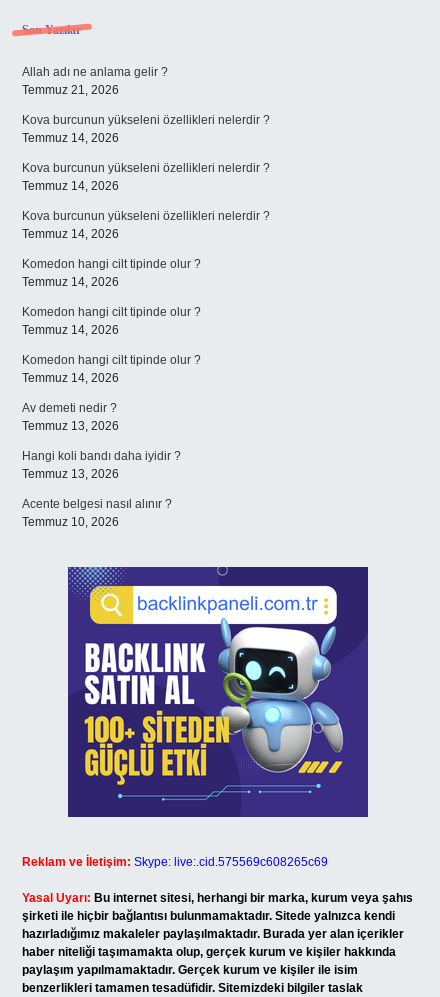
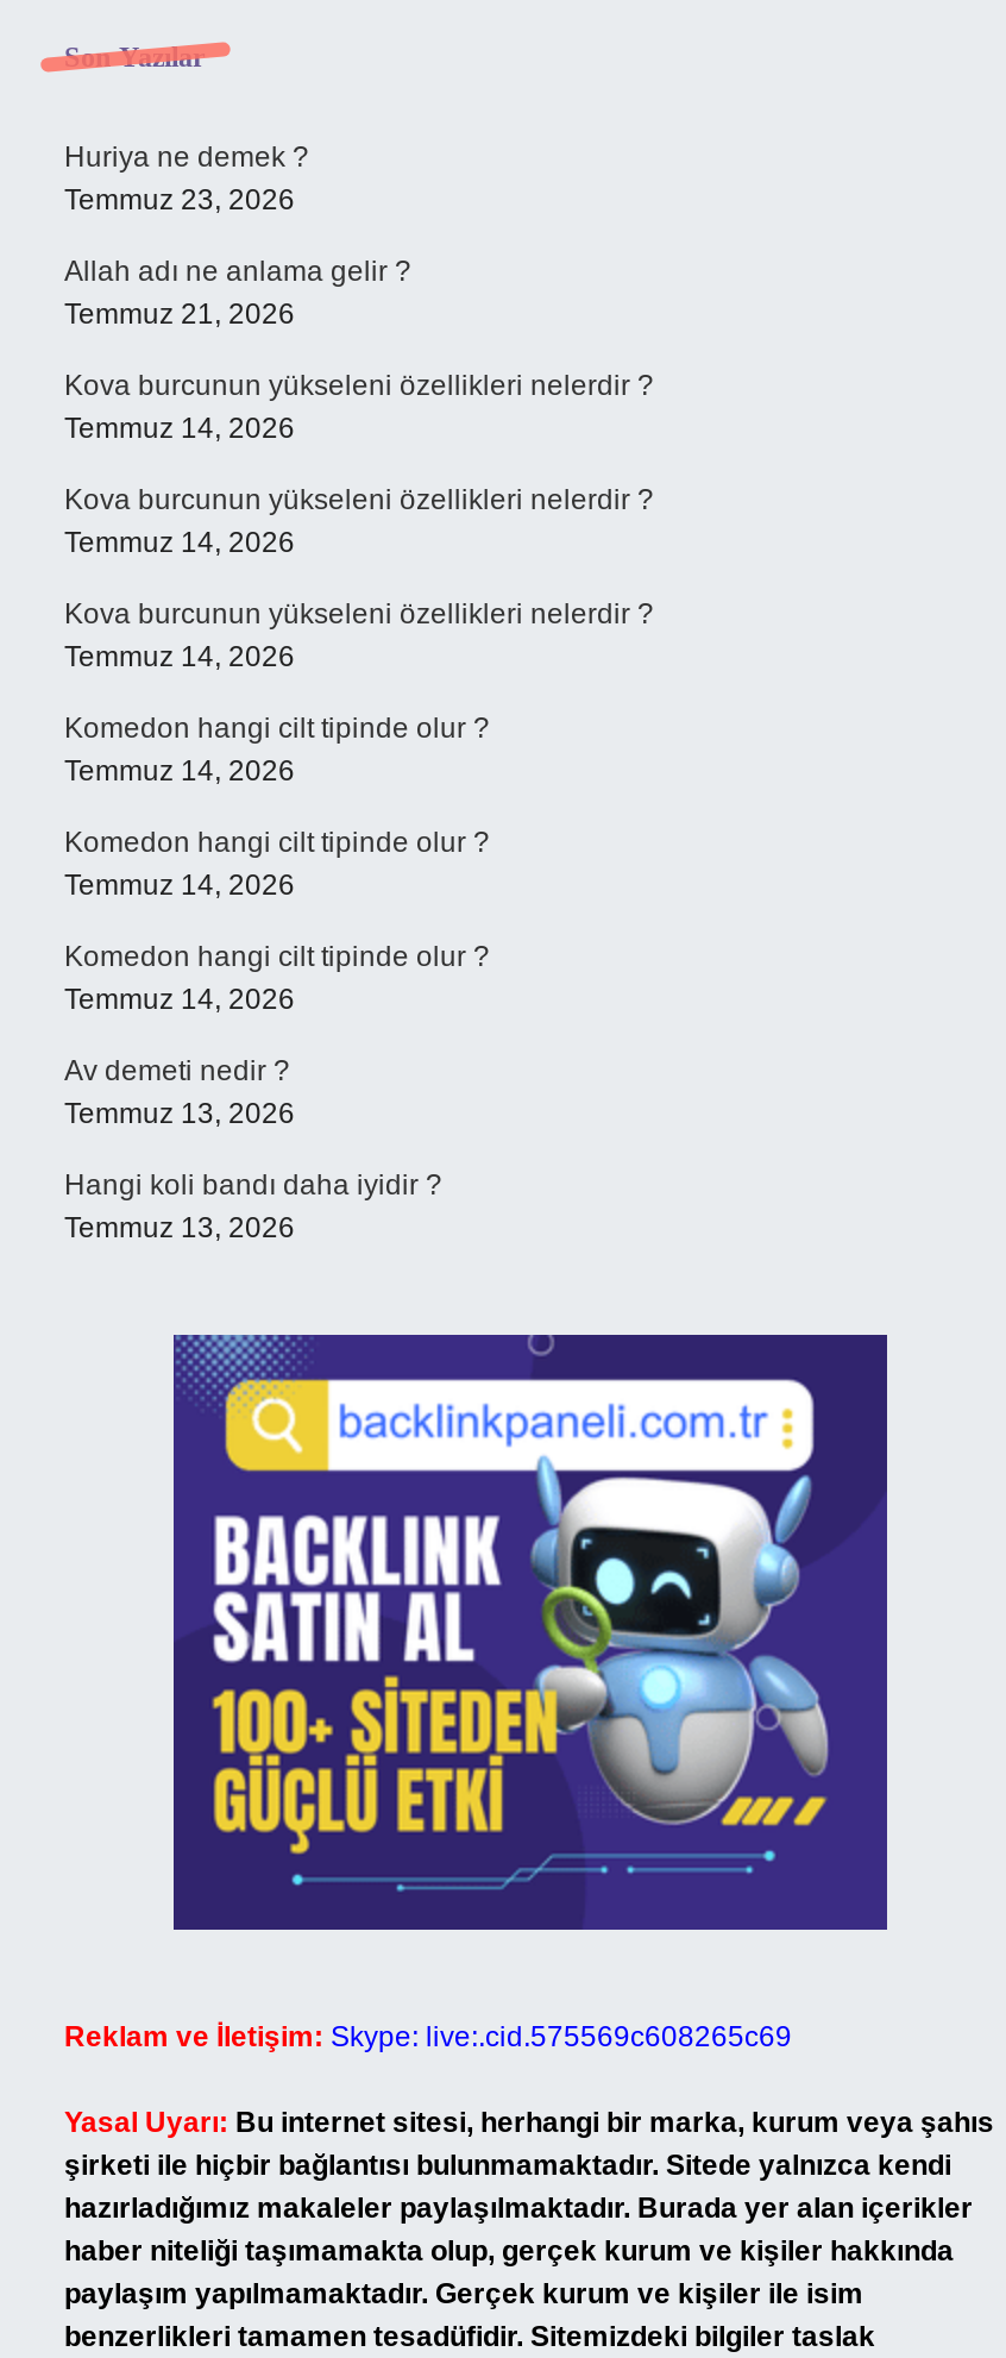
+ Huriya ne demek ?
+ Temmuz 23, 2026

moved down: Allah adı ne anlama gelir ? | Temmuz 21, 2026 | Kova burcunun yükseleni özellikleri nelerdir ? | ... | Hangi koli bandı daha iyidir ? | Temmuz 13, 2026

- Acente belgesi nasıl alınır ?
- Temmuz 10, 2026
